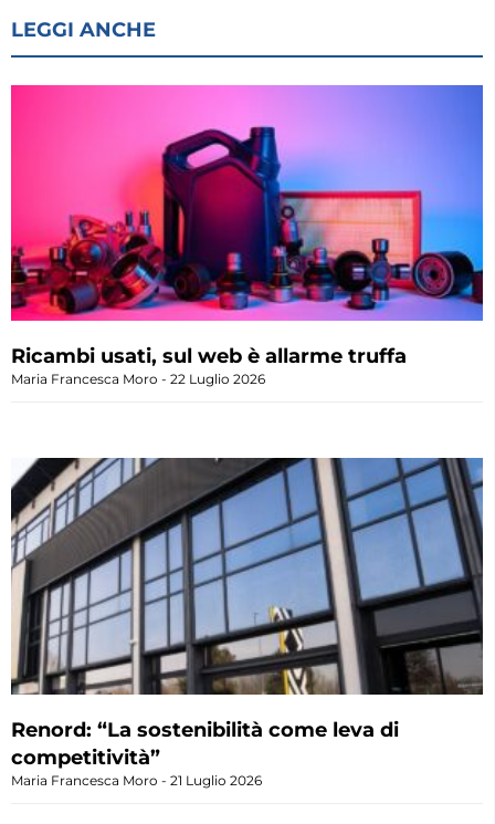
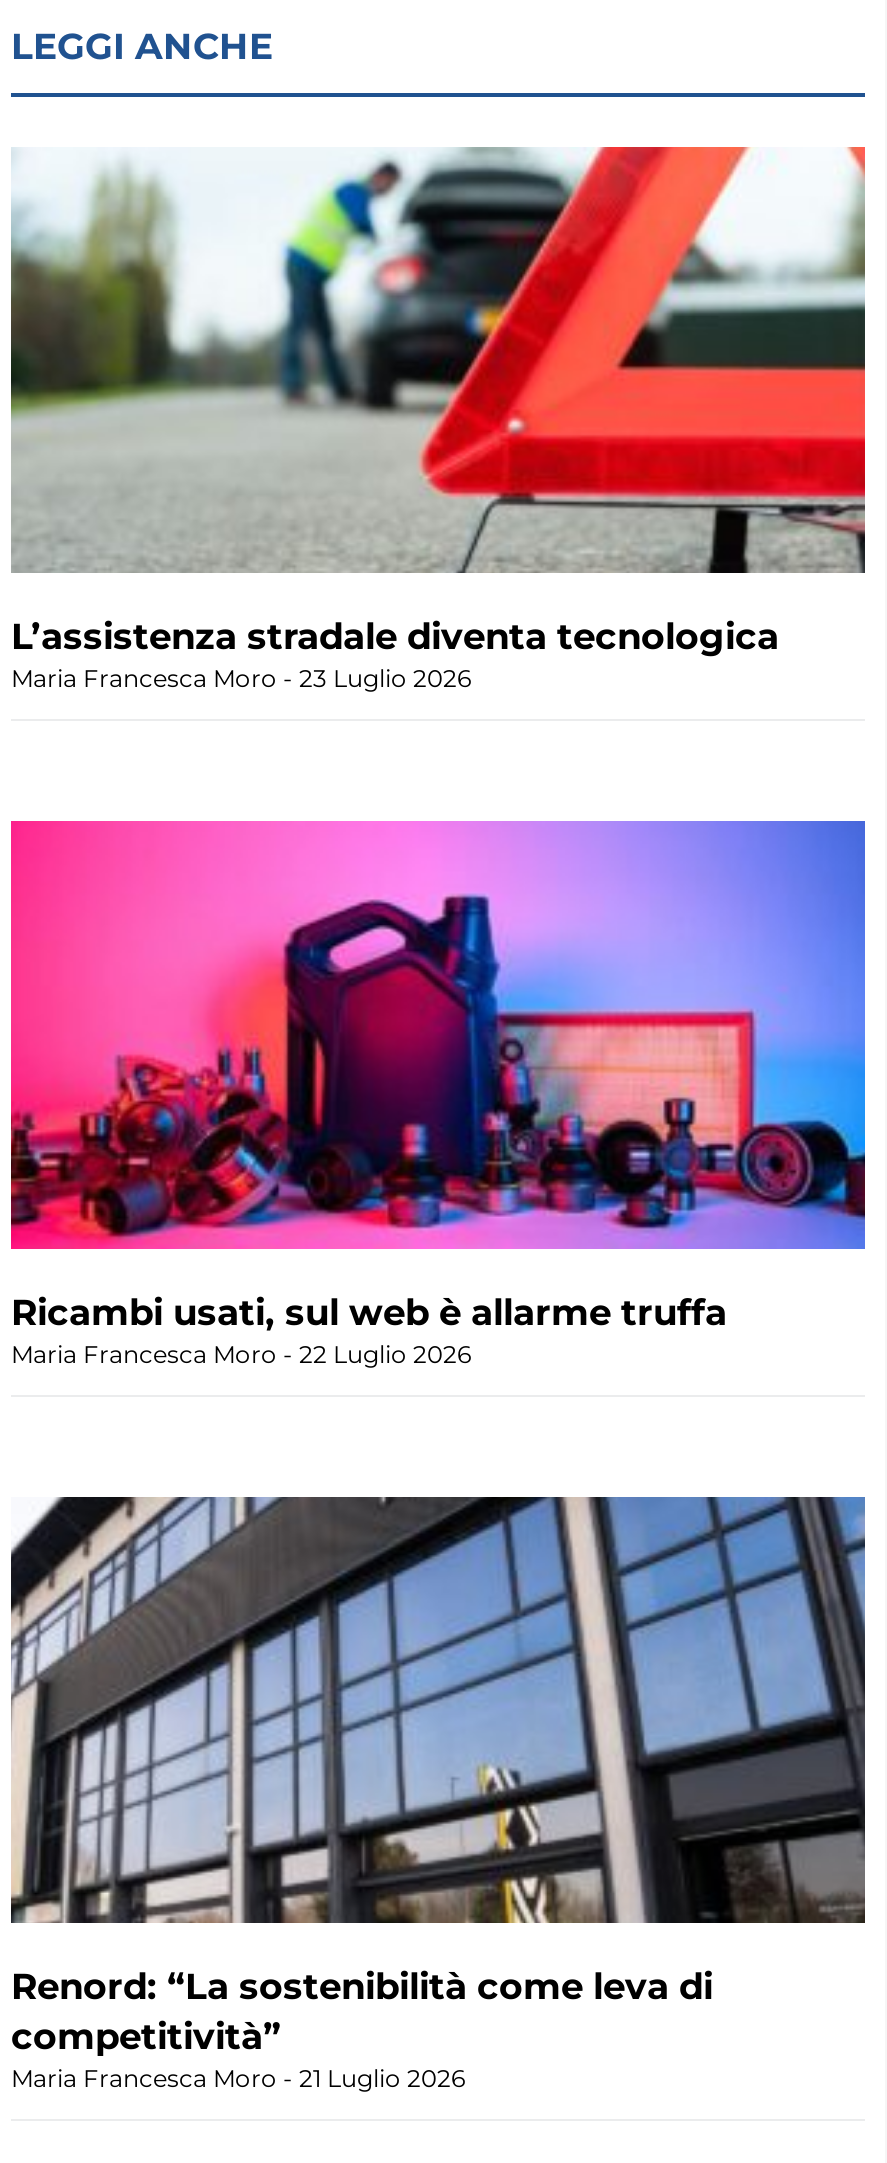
+ [image]
+ L’assistenza stradale diventa tecnologica
+ Maria Francesca Moro 23 Luglio 2026
